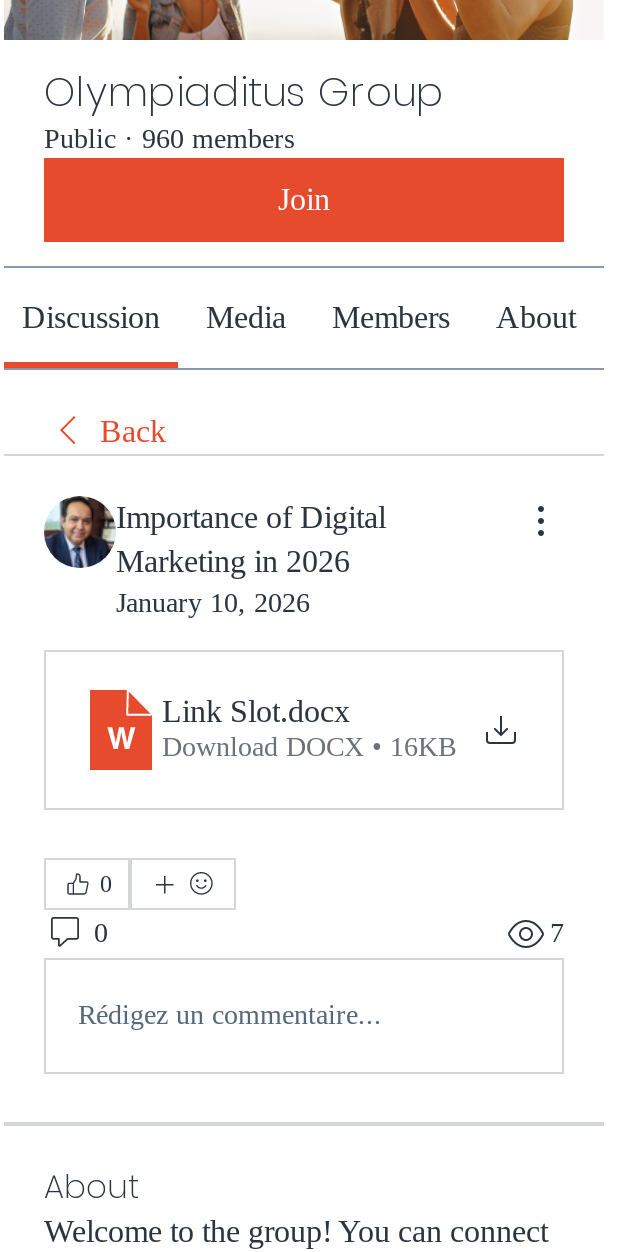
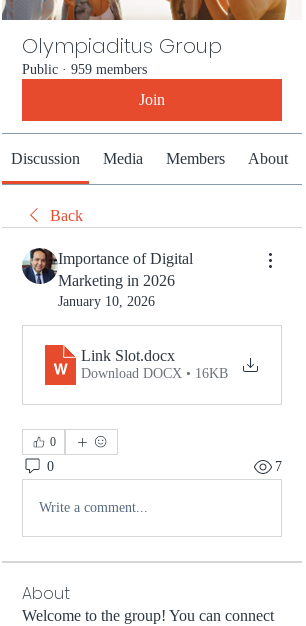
- Public · 960 members
+ Public · 959 members

- Rédigez un commentaire...
+ Write a comment...
